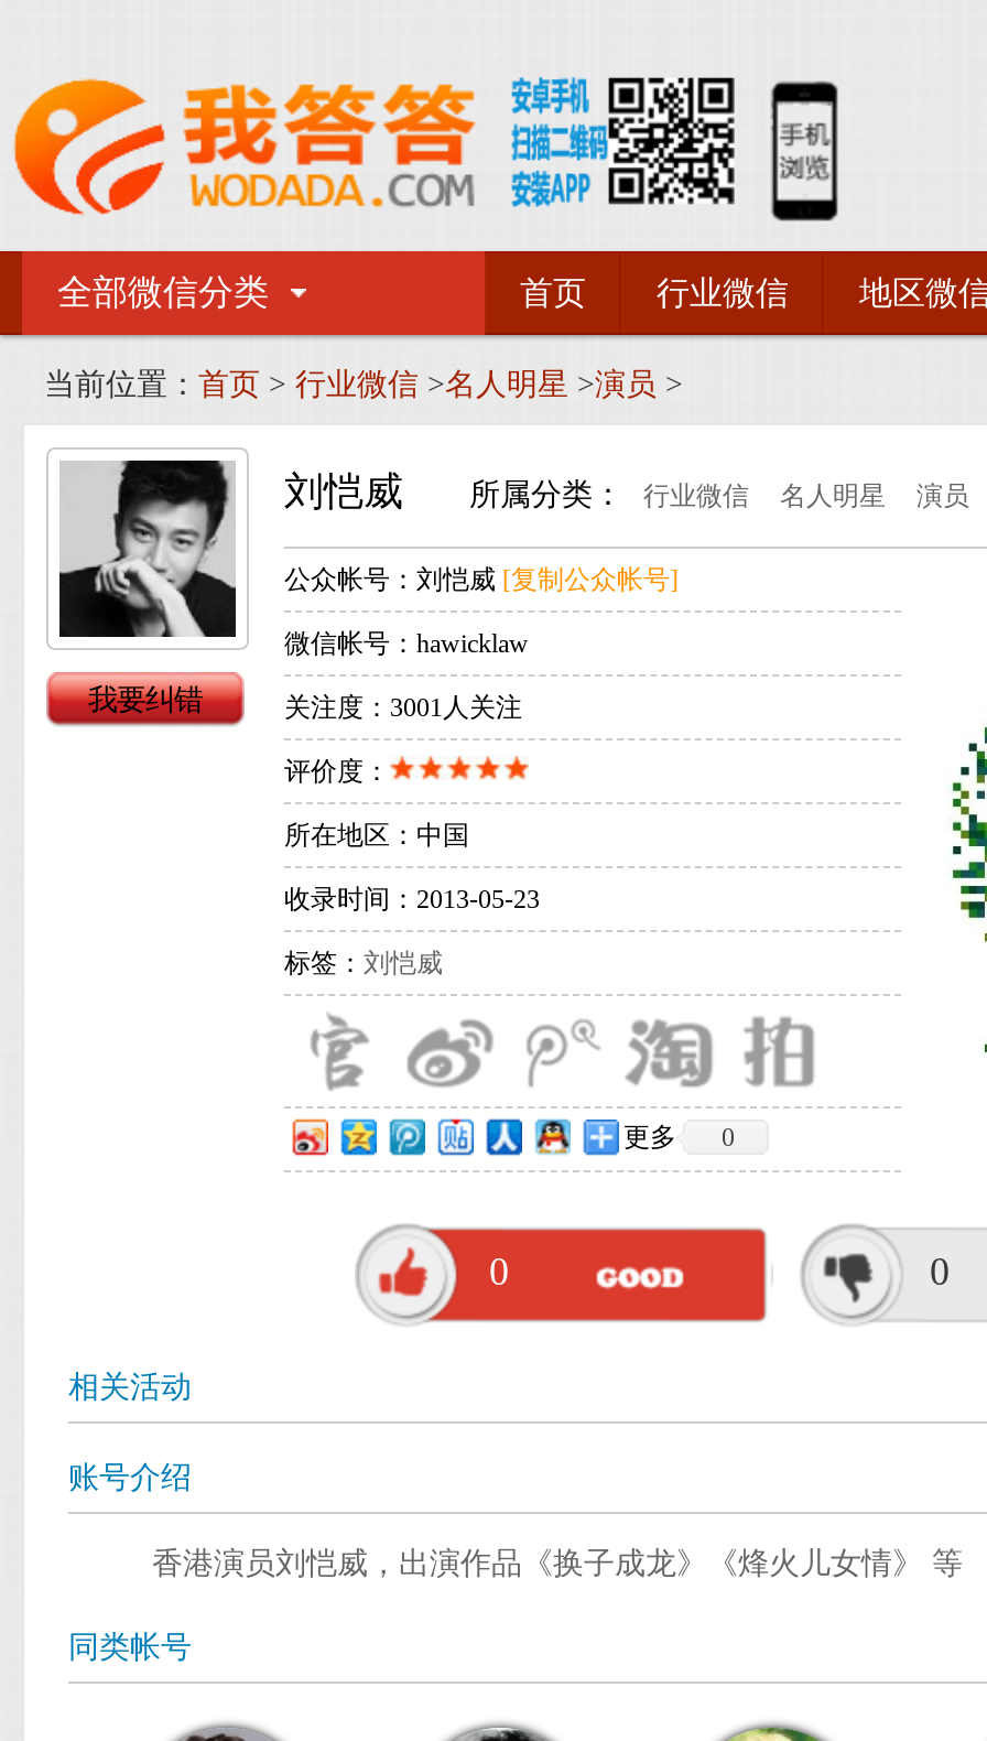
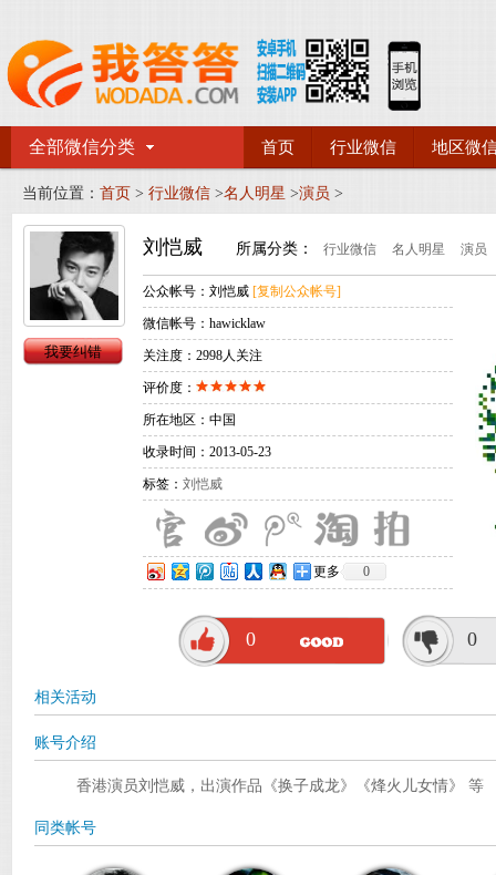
- 关注度：3001人关注
+ 关注度：2998人关注
